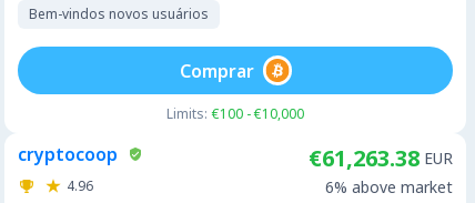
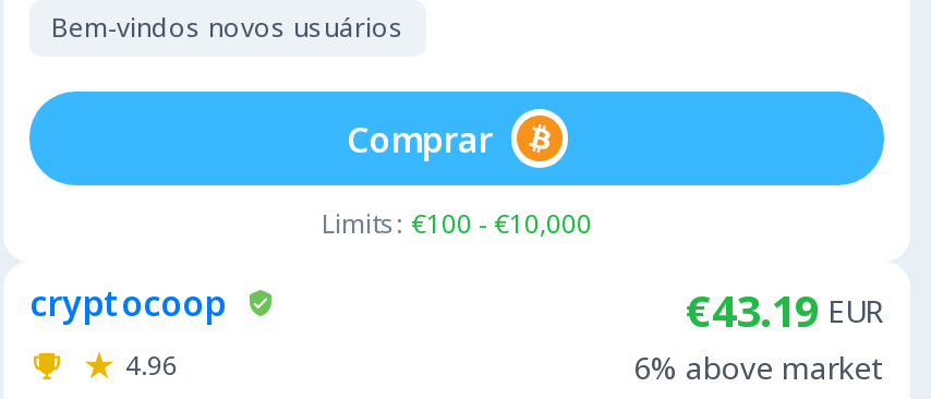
- €61,263.38 EUR
+ €43.19 EUR
